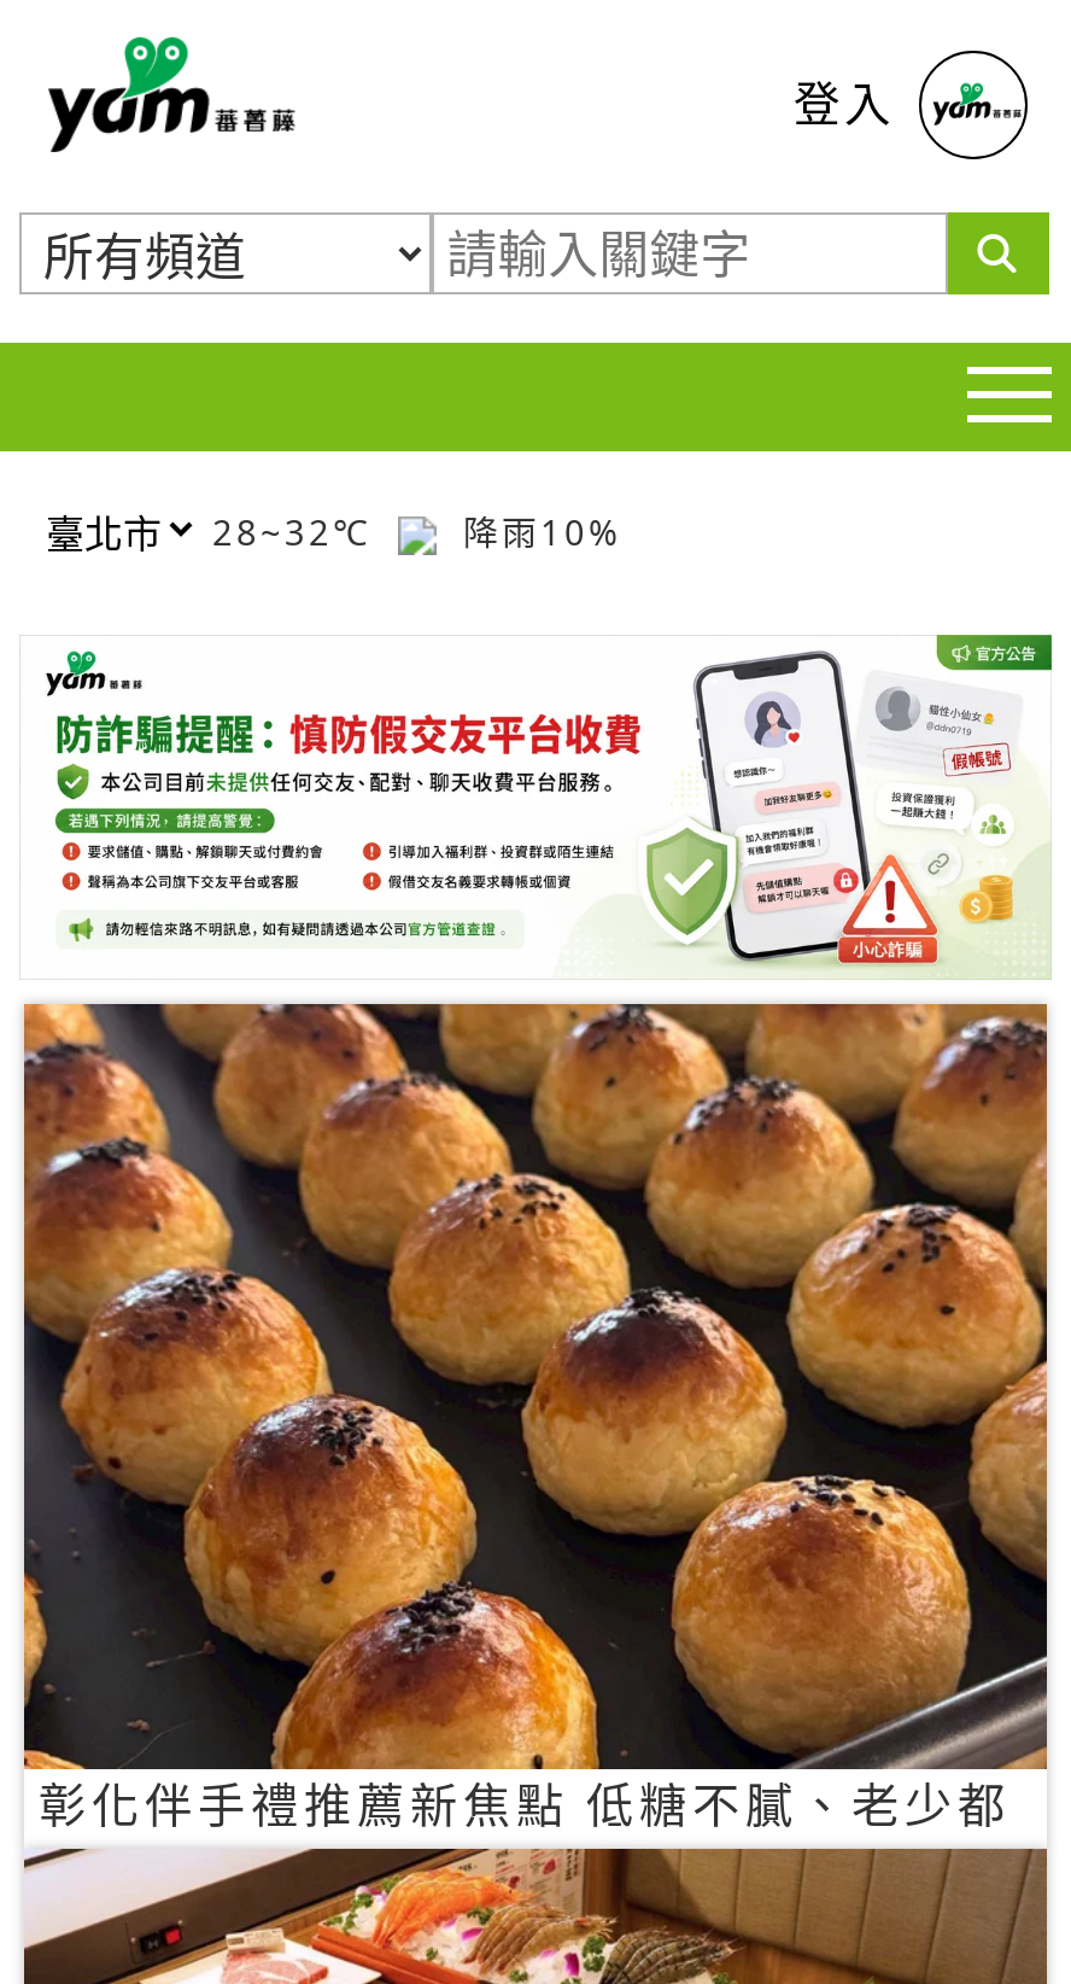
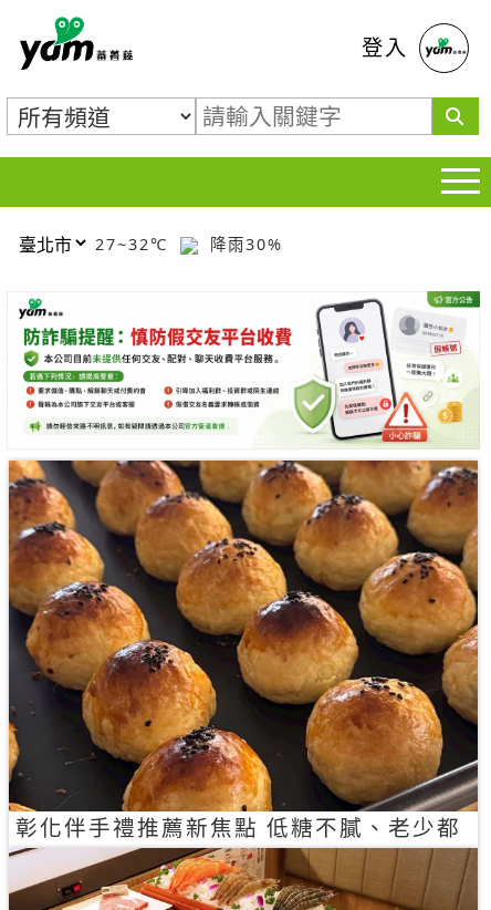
- 28~32℃
+ 27~32℃

- 降雨10%
+ 降雨30%
